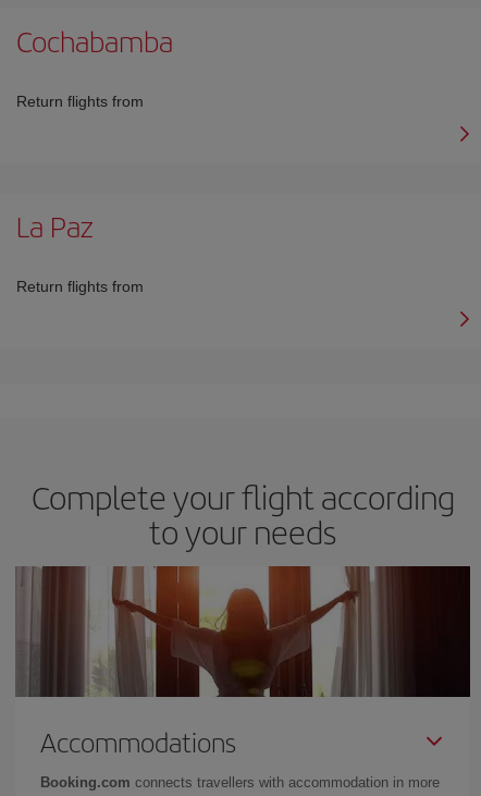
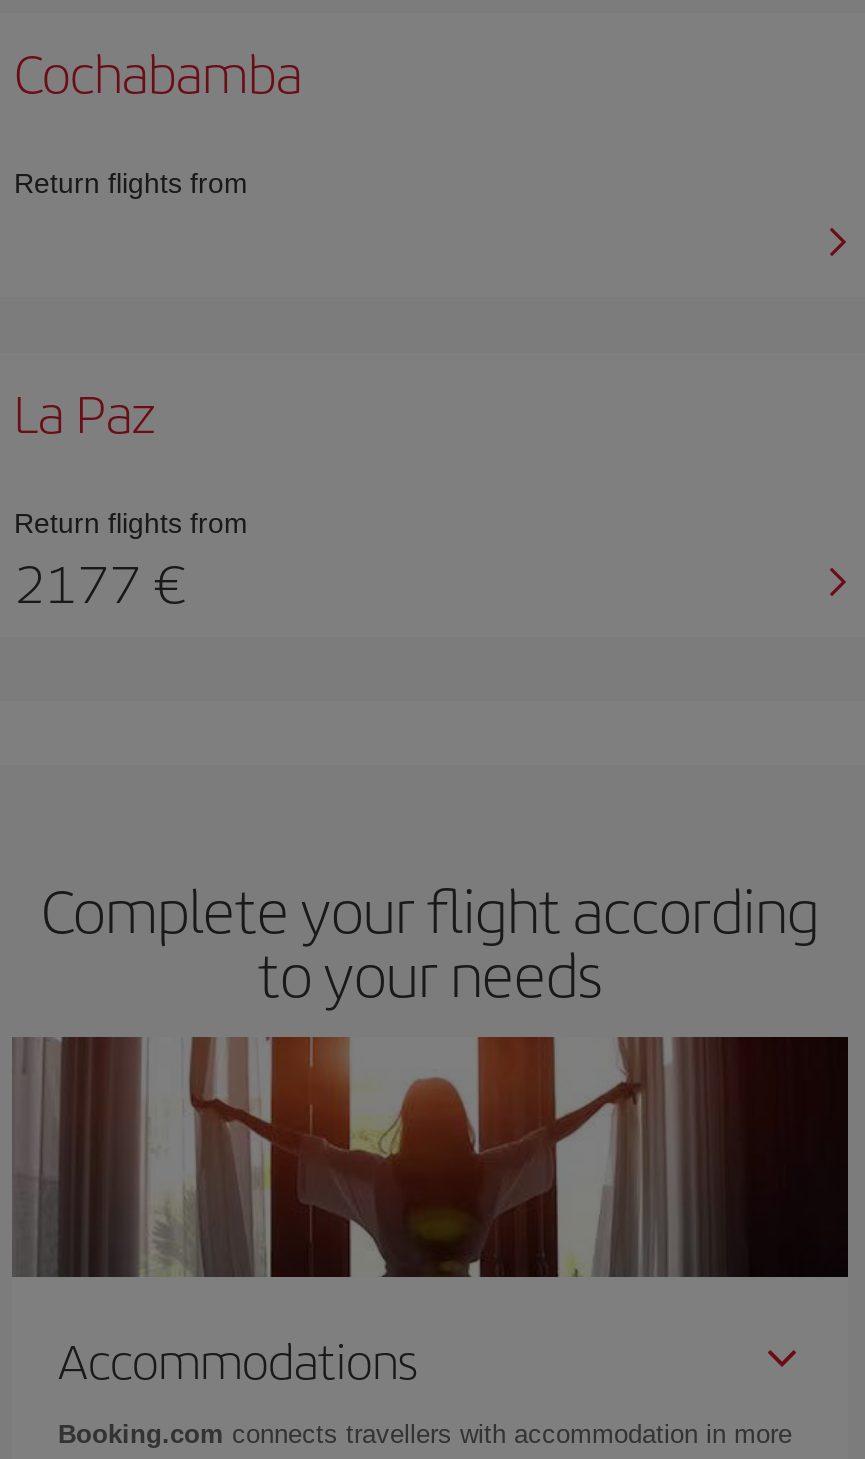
+ 2177 €
